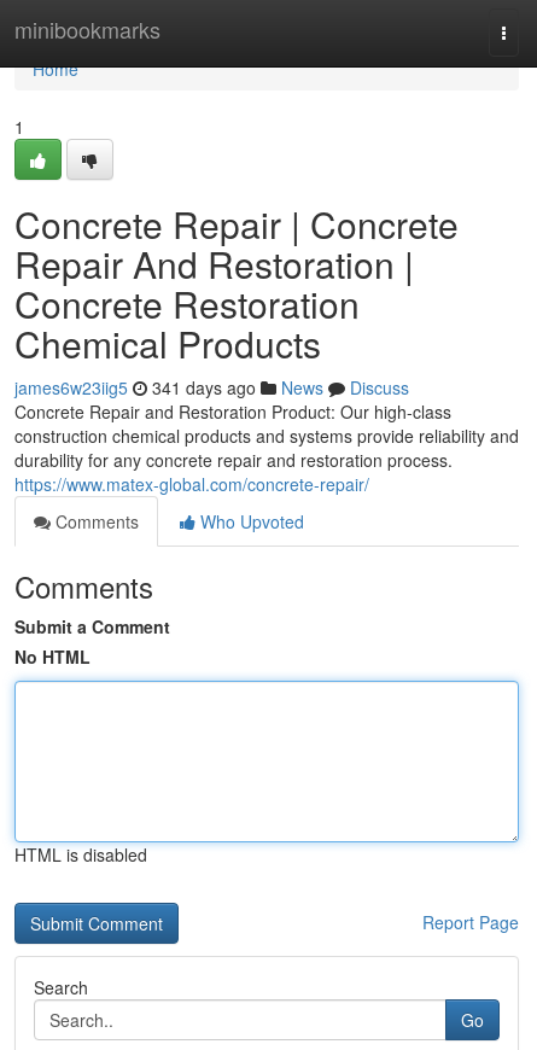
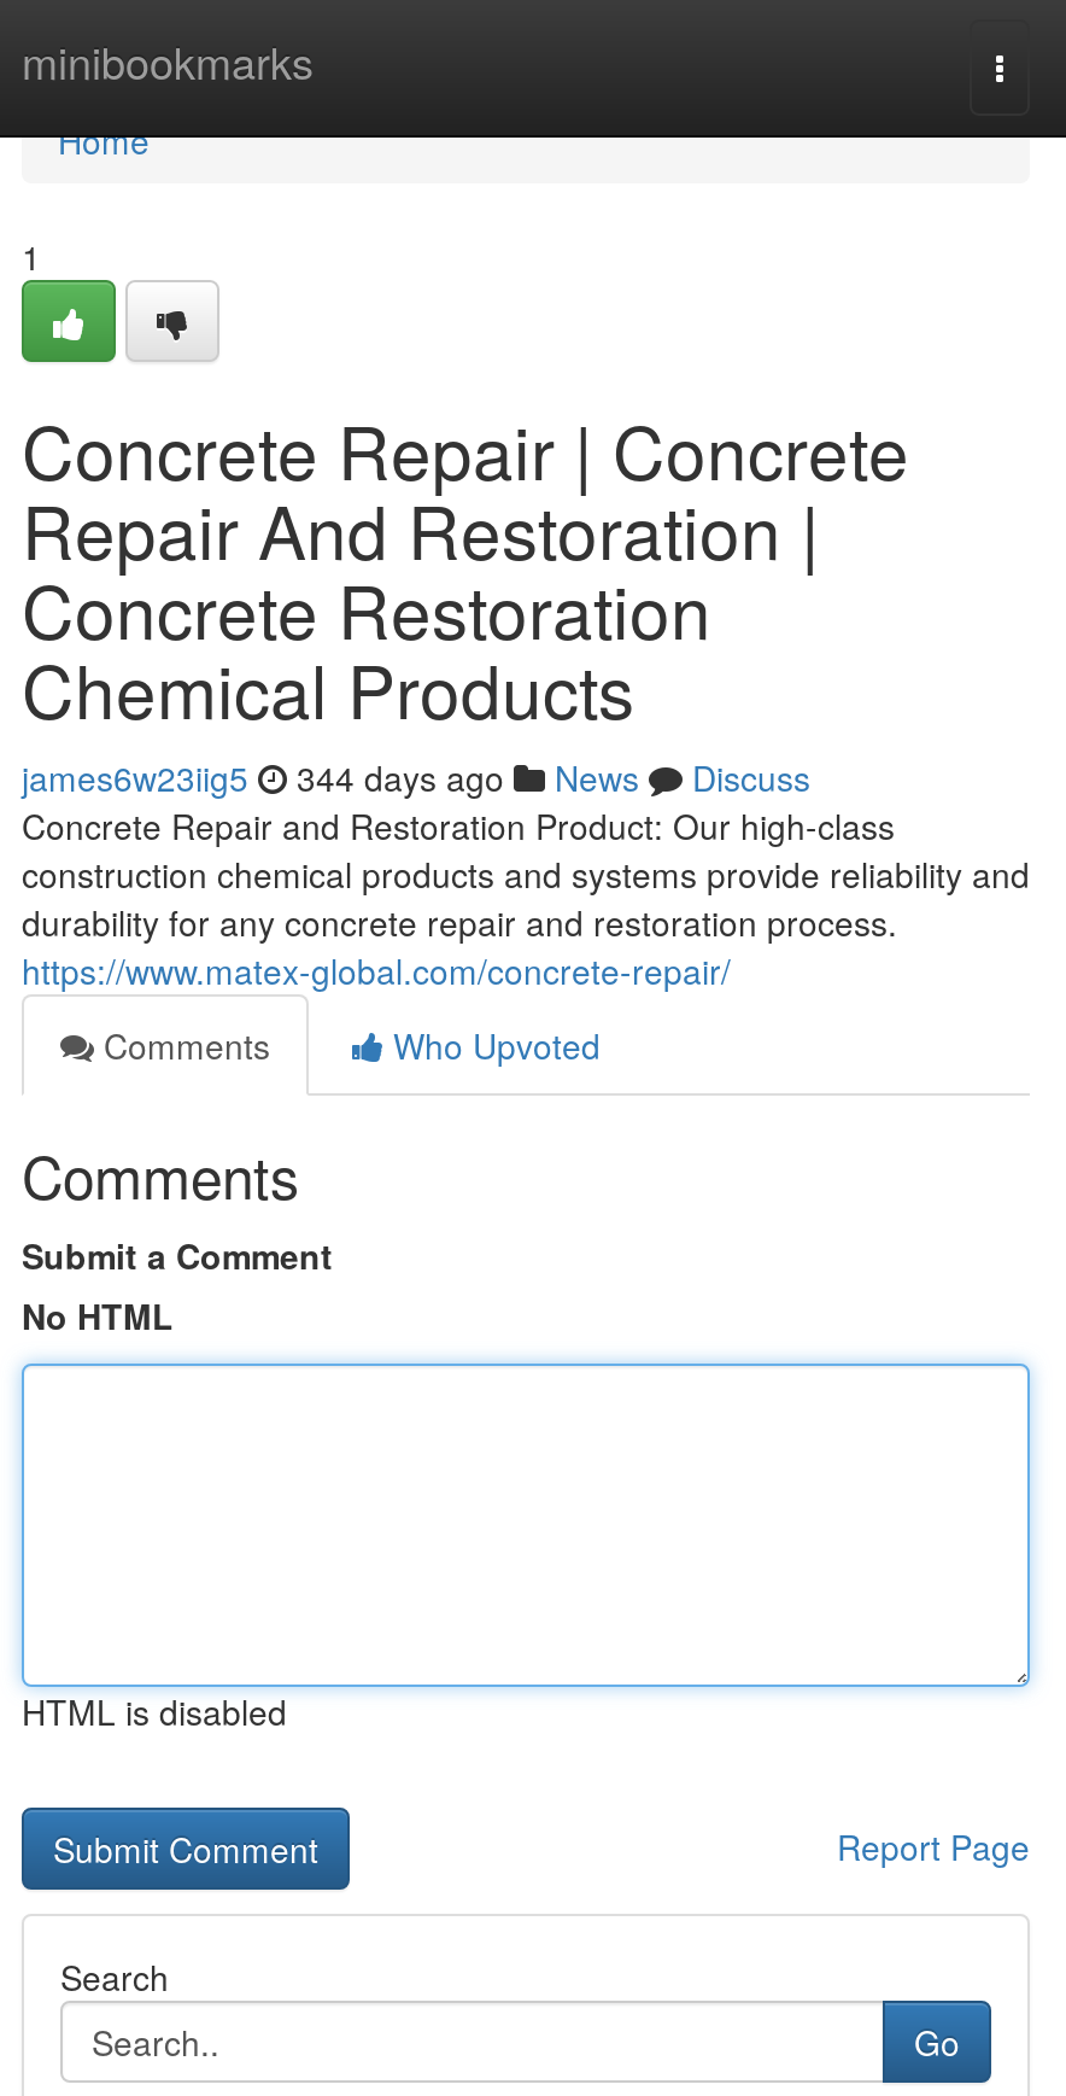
- james6w23iig5 341 days ago News Discuss
+ james6w23iig5 344 days ago News Discuss
